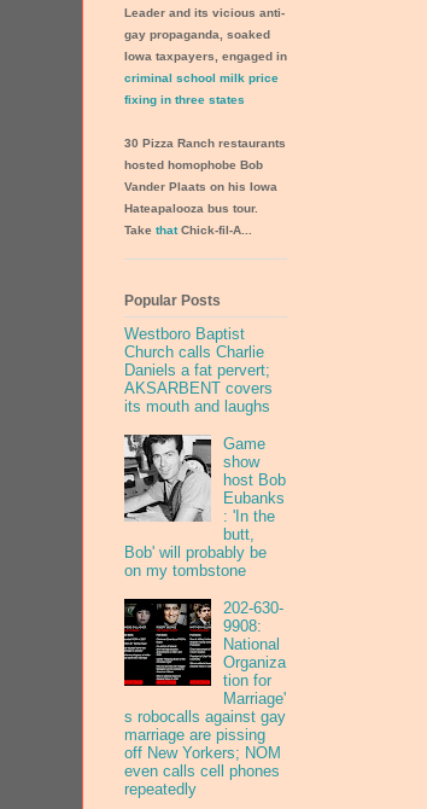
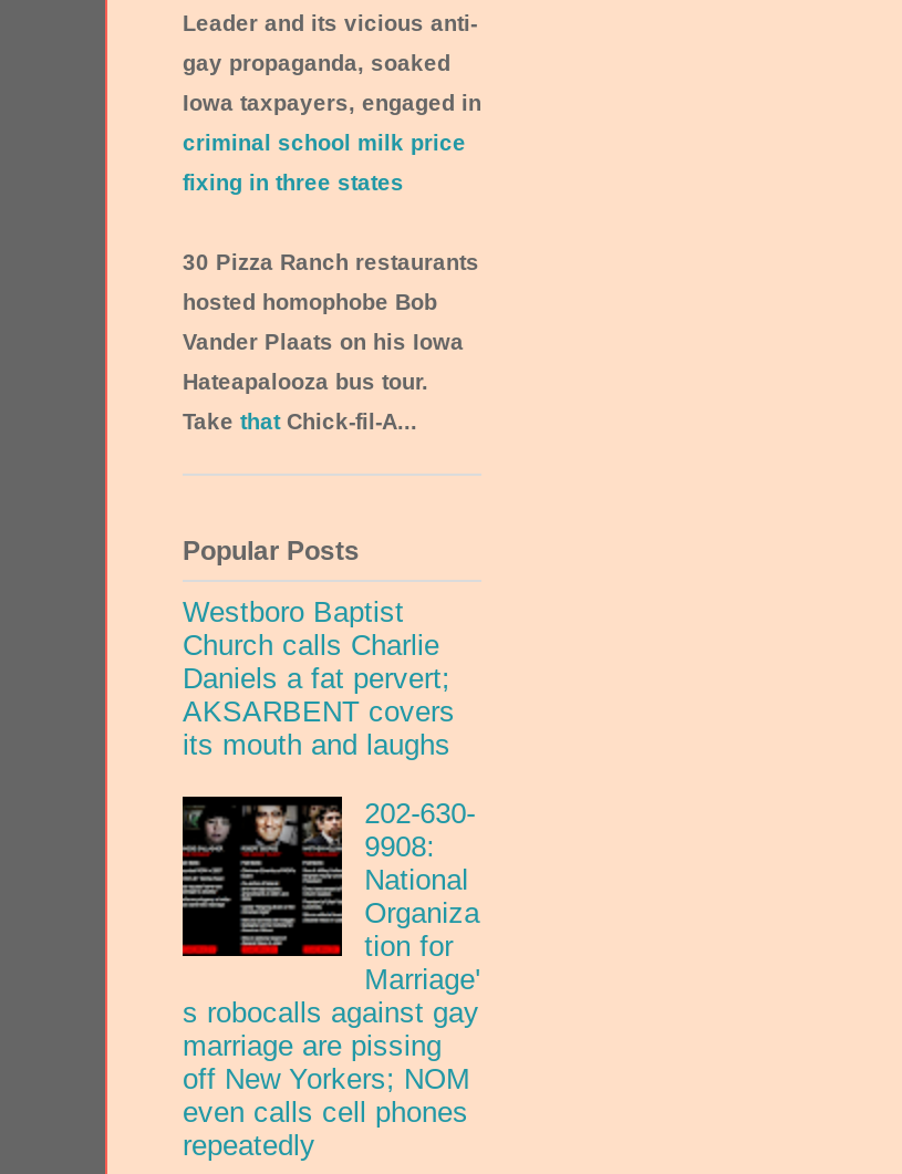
- [image]
- Game
- show
- host Bob
- Eubanks
- : 'In the
- butt,
- Bob' will probably be
- on my tombstone
